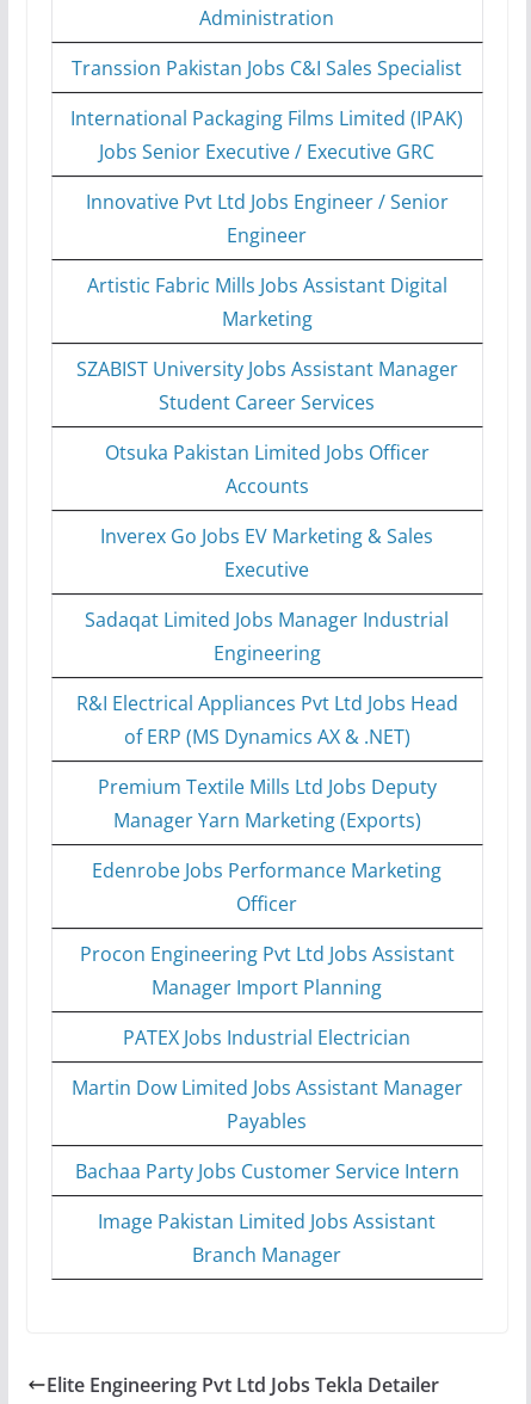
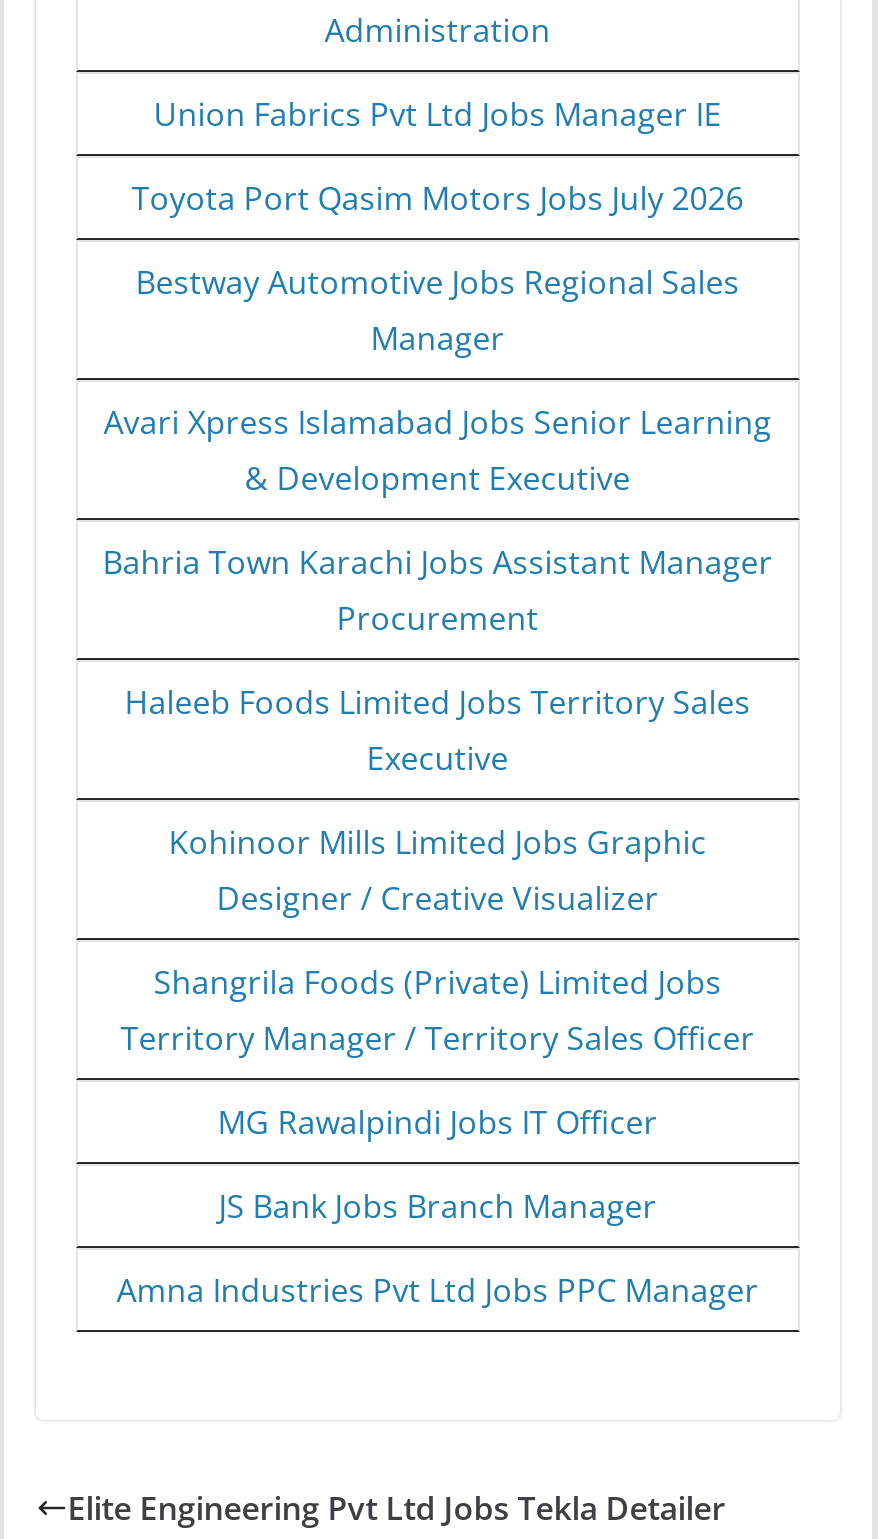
- Transsion Pakistan Jobs C&I Sales Specialist
- International Packaging Films Limited (IPAK)
- Jobs Senior Executive / Executive GRC
- Innovative Pvt Ltd Jobs Engineer / Senior
- Engineer
- Artistic Fabric Mills Jobs Assistant Digital
- Marketing
- SZABIST University Jobs Assistant Manager
- Student Career Services
- Otsuka Pakistan Limited Jobs Officer
- Accounts
- Inverex Go Jobs EV Marketing & Sales
+ Union Fabrics Pvt Ltd Jobs Manager IE
+ Toyota Port Qasim Motors Jobs July 2026
+ Bestway Automotive Jobs Regional Sales
+ Manager
+ Avari Xpress Islamabad Jobs Senior Learning
+ & Development Executive
+ Bahria Town Karachi Jobs Assistant Manager
+ Procurement
+ Haleeb Foods Limited Jobs Territory Sales

- Sadaqat Limited Jobs Manager Industrial
- Engineering
- R&I Electrical Appliances Pvt Ltd Jobs Head
- of ERP (MS Dynamics AX & .NET)
- Premium Textile Mills Ltd Jobs Deputy
- Manager Yarn Marketing (Exports)
- Edenrobe Jobs Performance Marketing
- Officer
- Procon Engineering Pvt Ltd Jobs Assistant
- Manager Import Planning
- PATEX Jobs Industrial Electrician
- Martin Dow Limited Jobs Assistant Manager
- Payables
- Bachaa Party Jobs Customer Service Intern
- Image Pakistan Limited Jobs Assistant
- Branch Manager
+ Kohinoor Mills Limited Jobs Graphic
+ Designer / Creative Visualizer
+ Shangrila Foods (Private) Limited Jobs
+ Territory Manager / Territory Sales Officer
+ MG Rawalpindi Jobs IT Officer
+ JS Bank Jobs Branch Manager
+ Amna Industries Pvt Ltd Jobs PPC Manager
